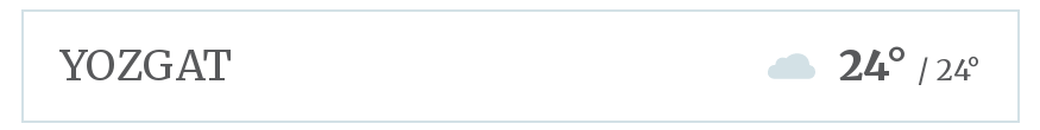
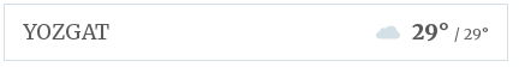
- 24° / 24°
+ 29° / 29°
